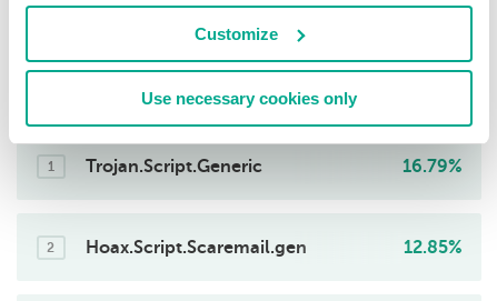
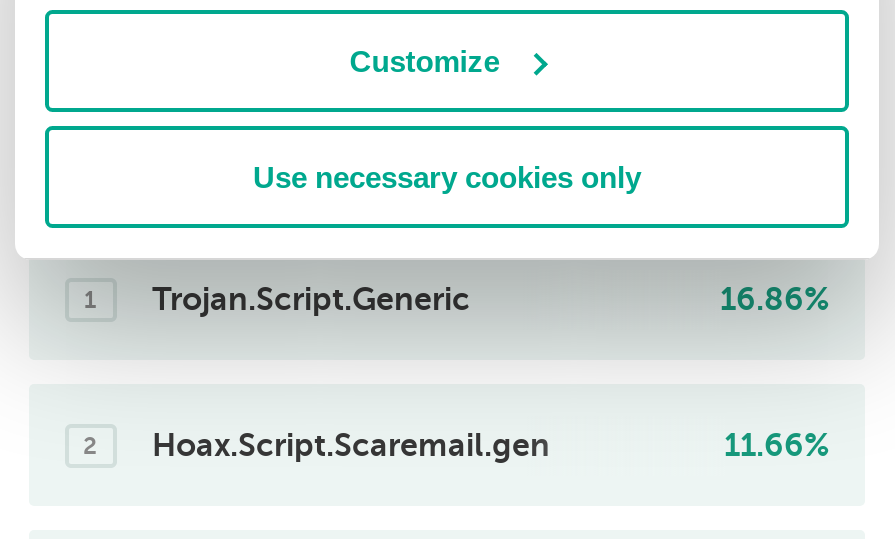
- 16.79%
+ 16.86%

- 12.85%
+ 11.66%
